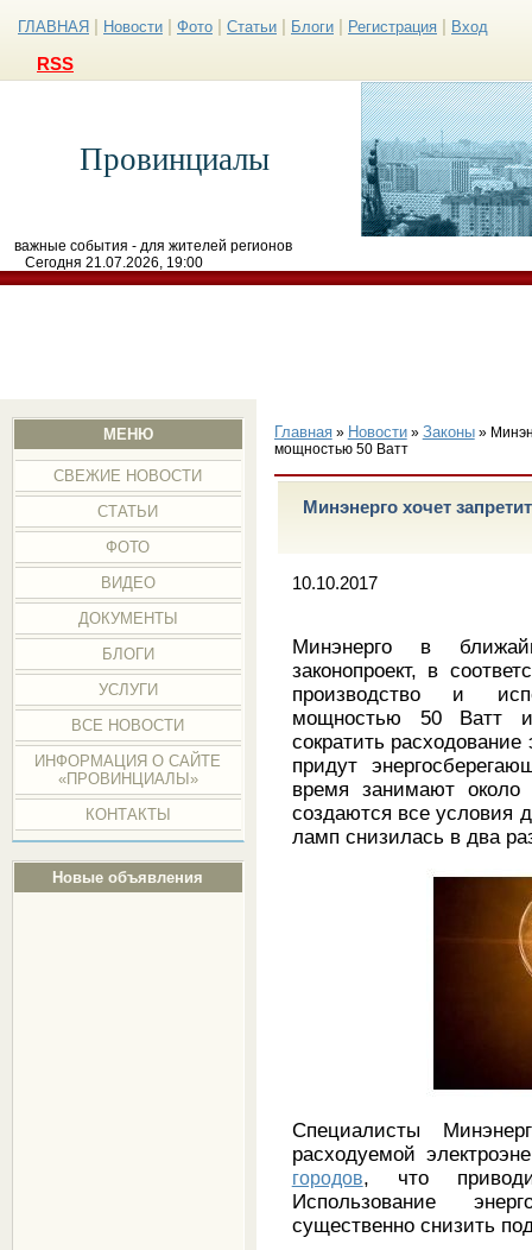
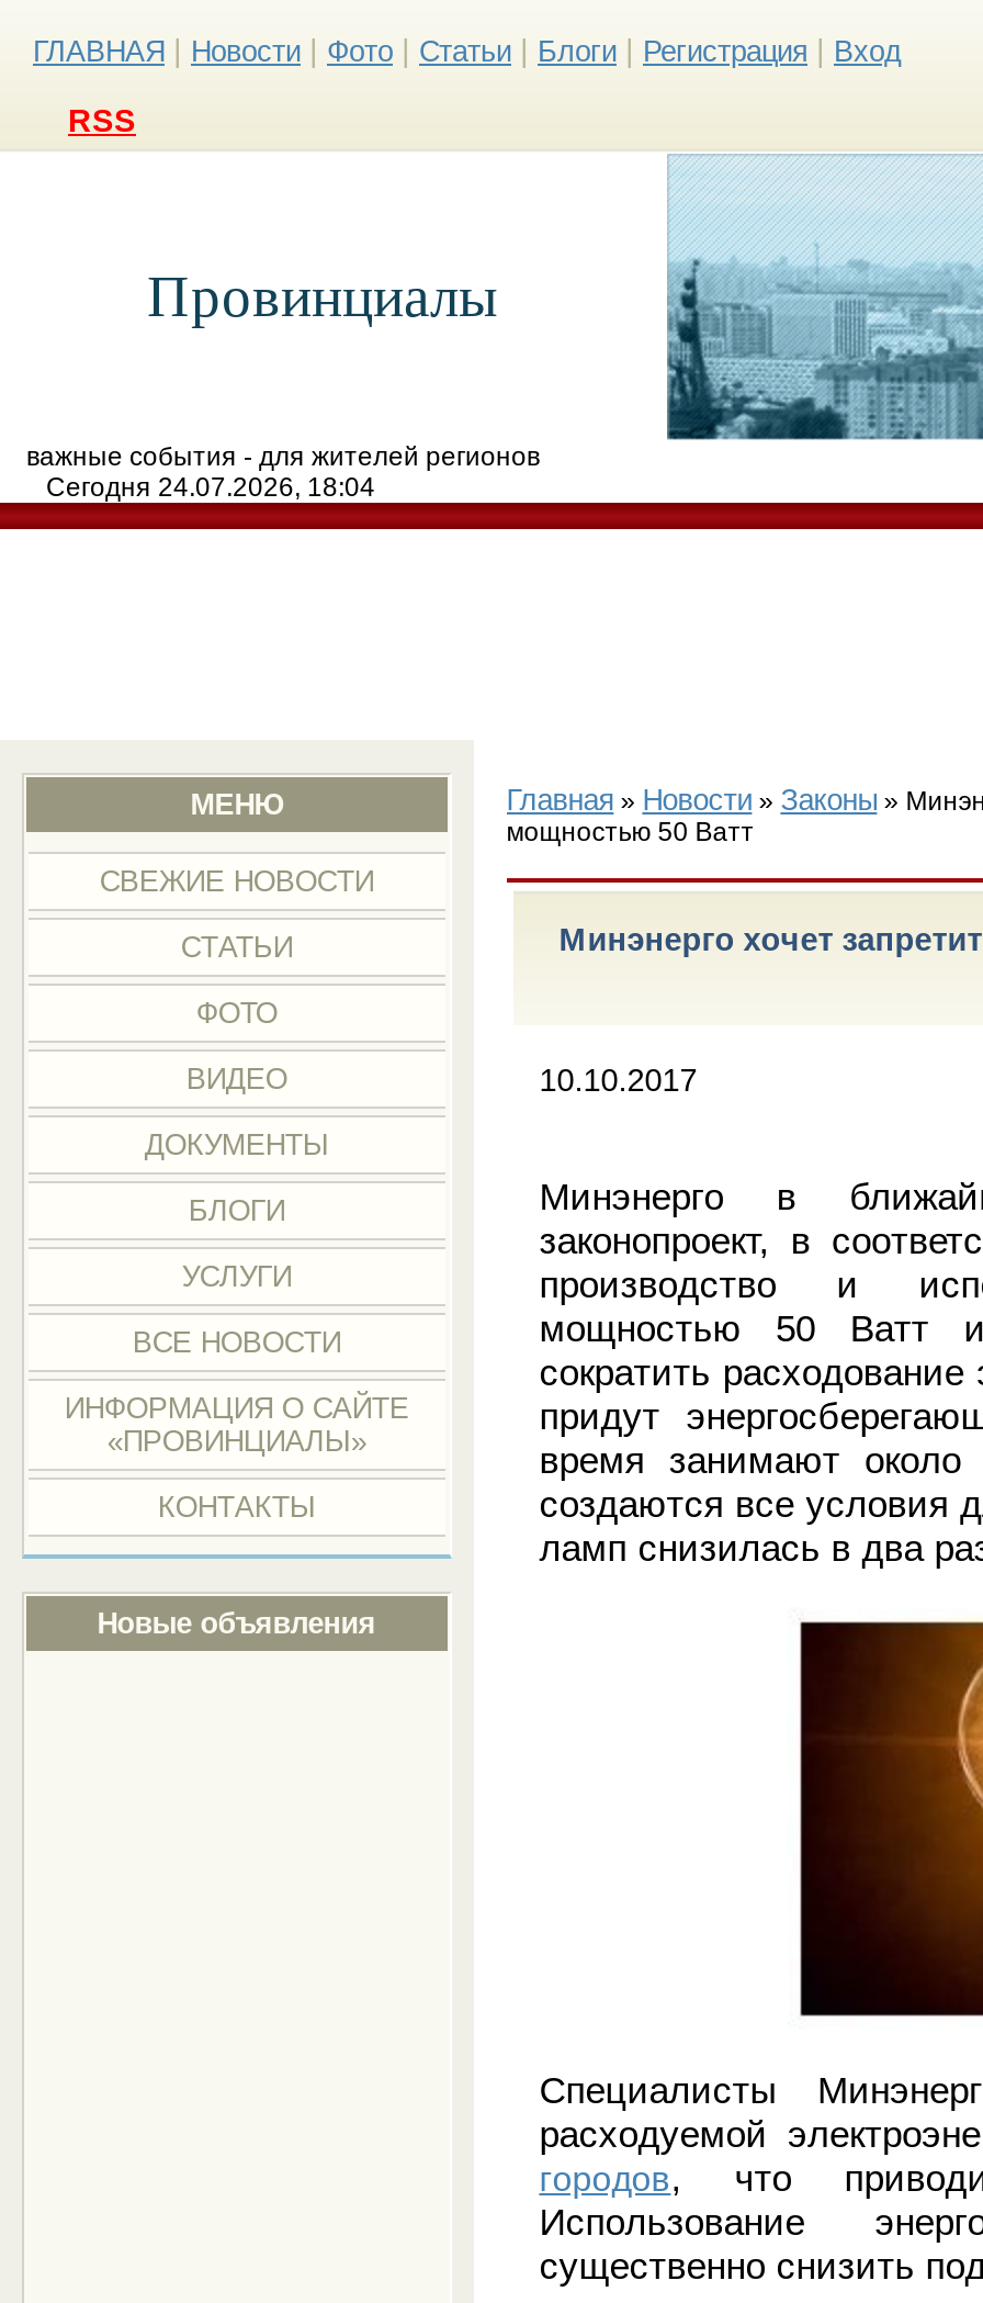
- Сегодня 21.07.2026, 19:00
+ Сегодня 24.07.2026, 18:04
